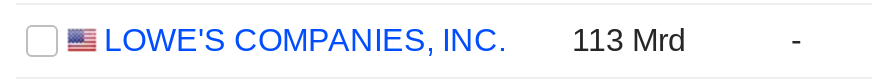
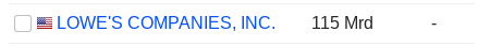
- LOWE'S COMPANIES, INC. 113 Mrd
+ LOWE'S COMPANIES, INC. 115 Mrd
